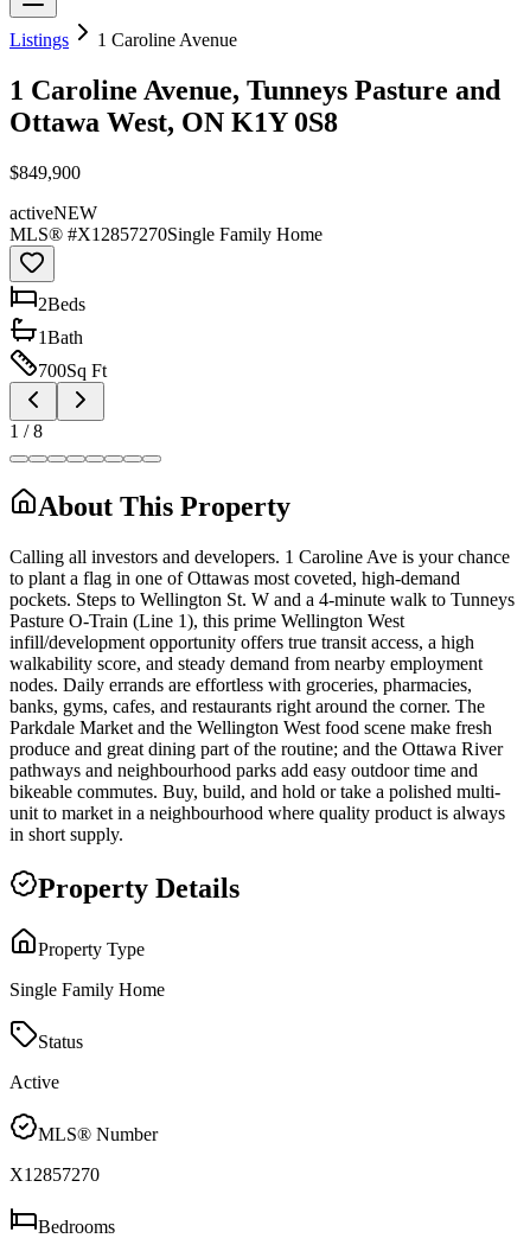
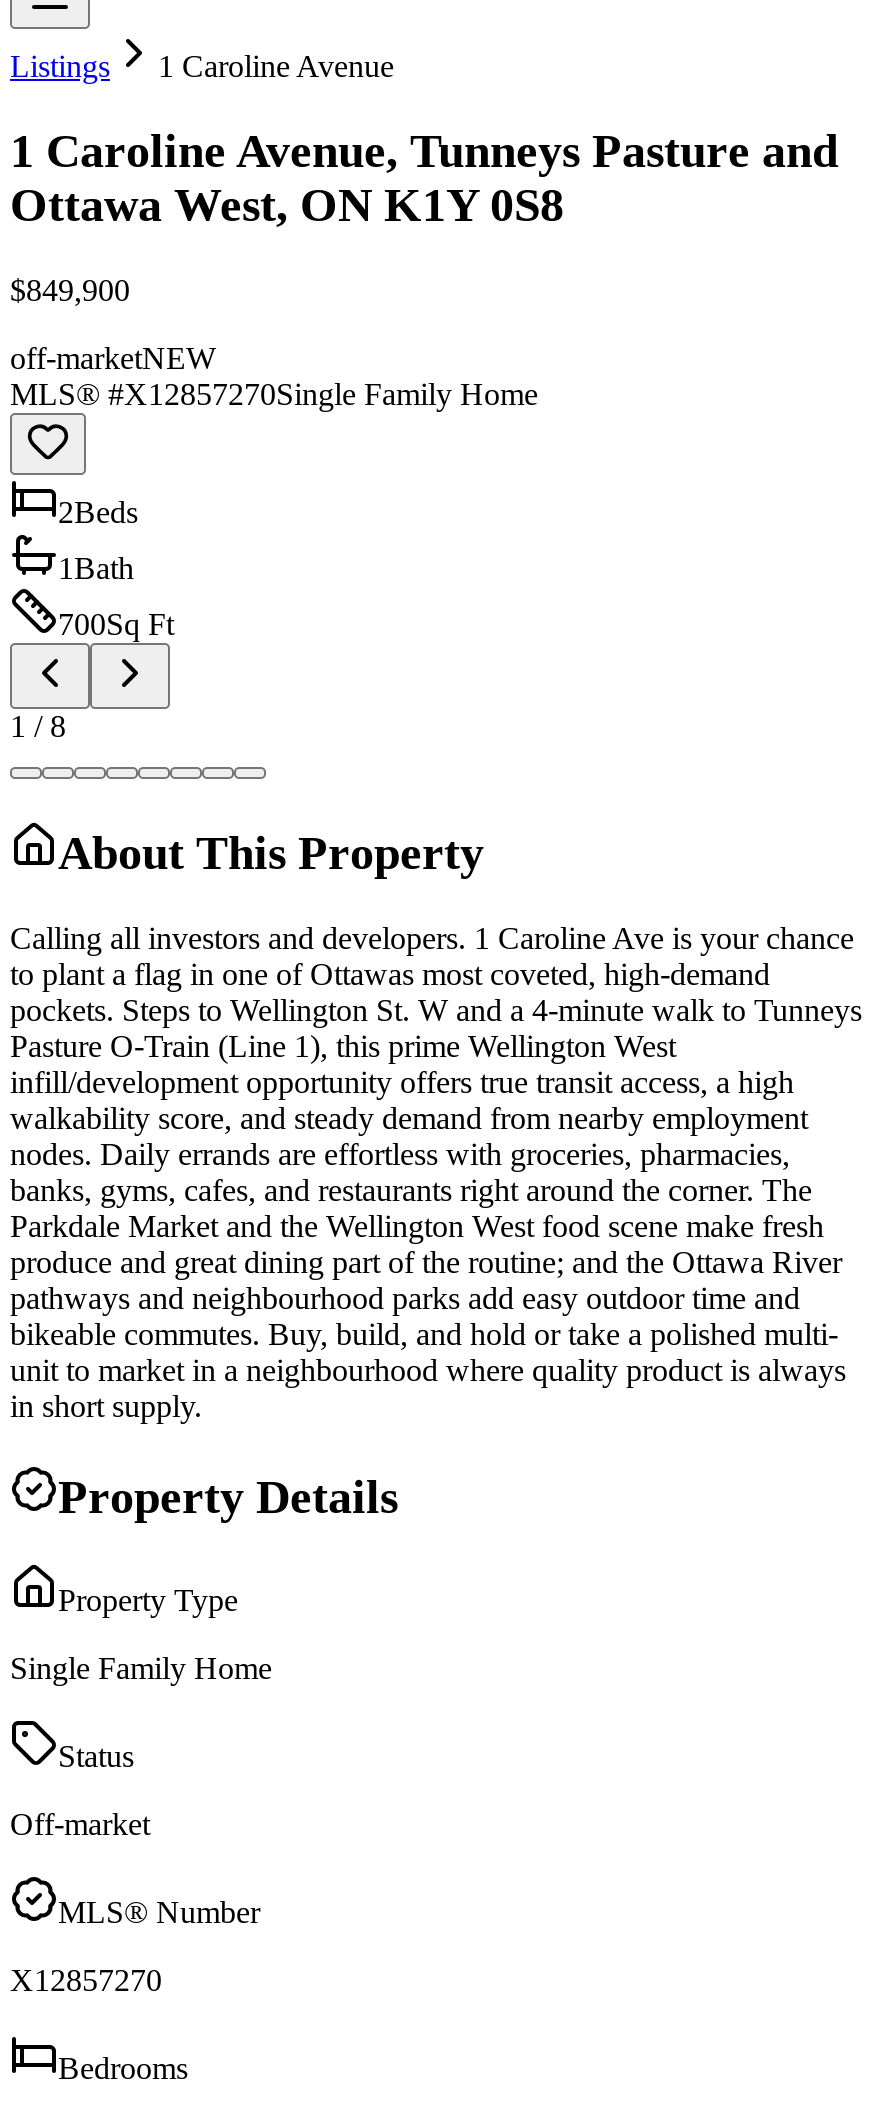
- activeNEW
+ off-marketNEW

- Active
+ Off-market
